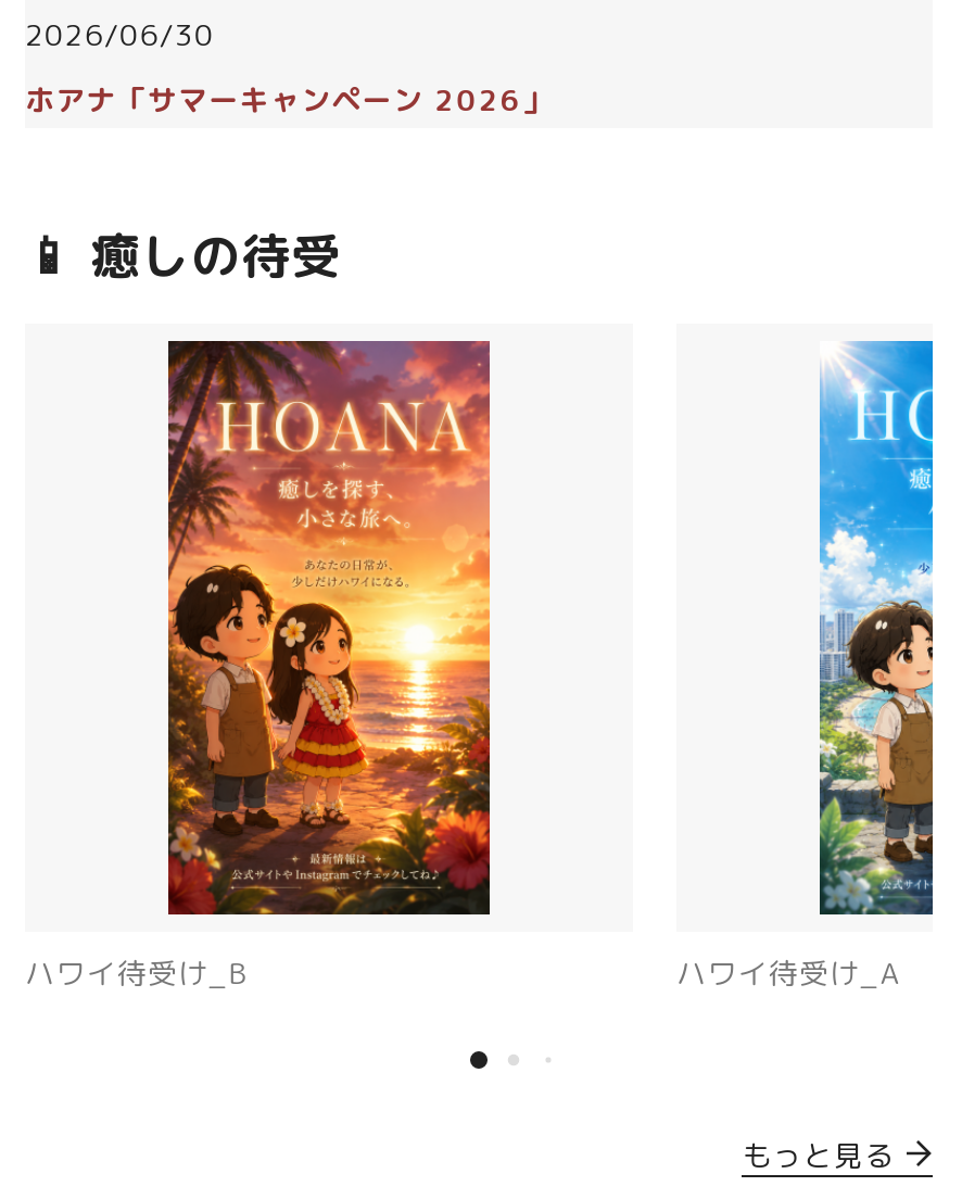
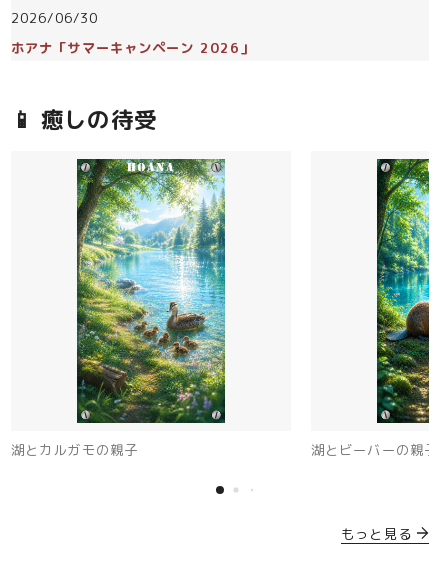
- [image]
- ハワイ待受け_B
- ハワイ待受け_A
+ [image]
+ 湖とカルガモの親子
+ 湖とビーバーの親子

- [image]
+ [image]
